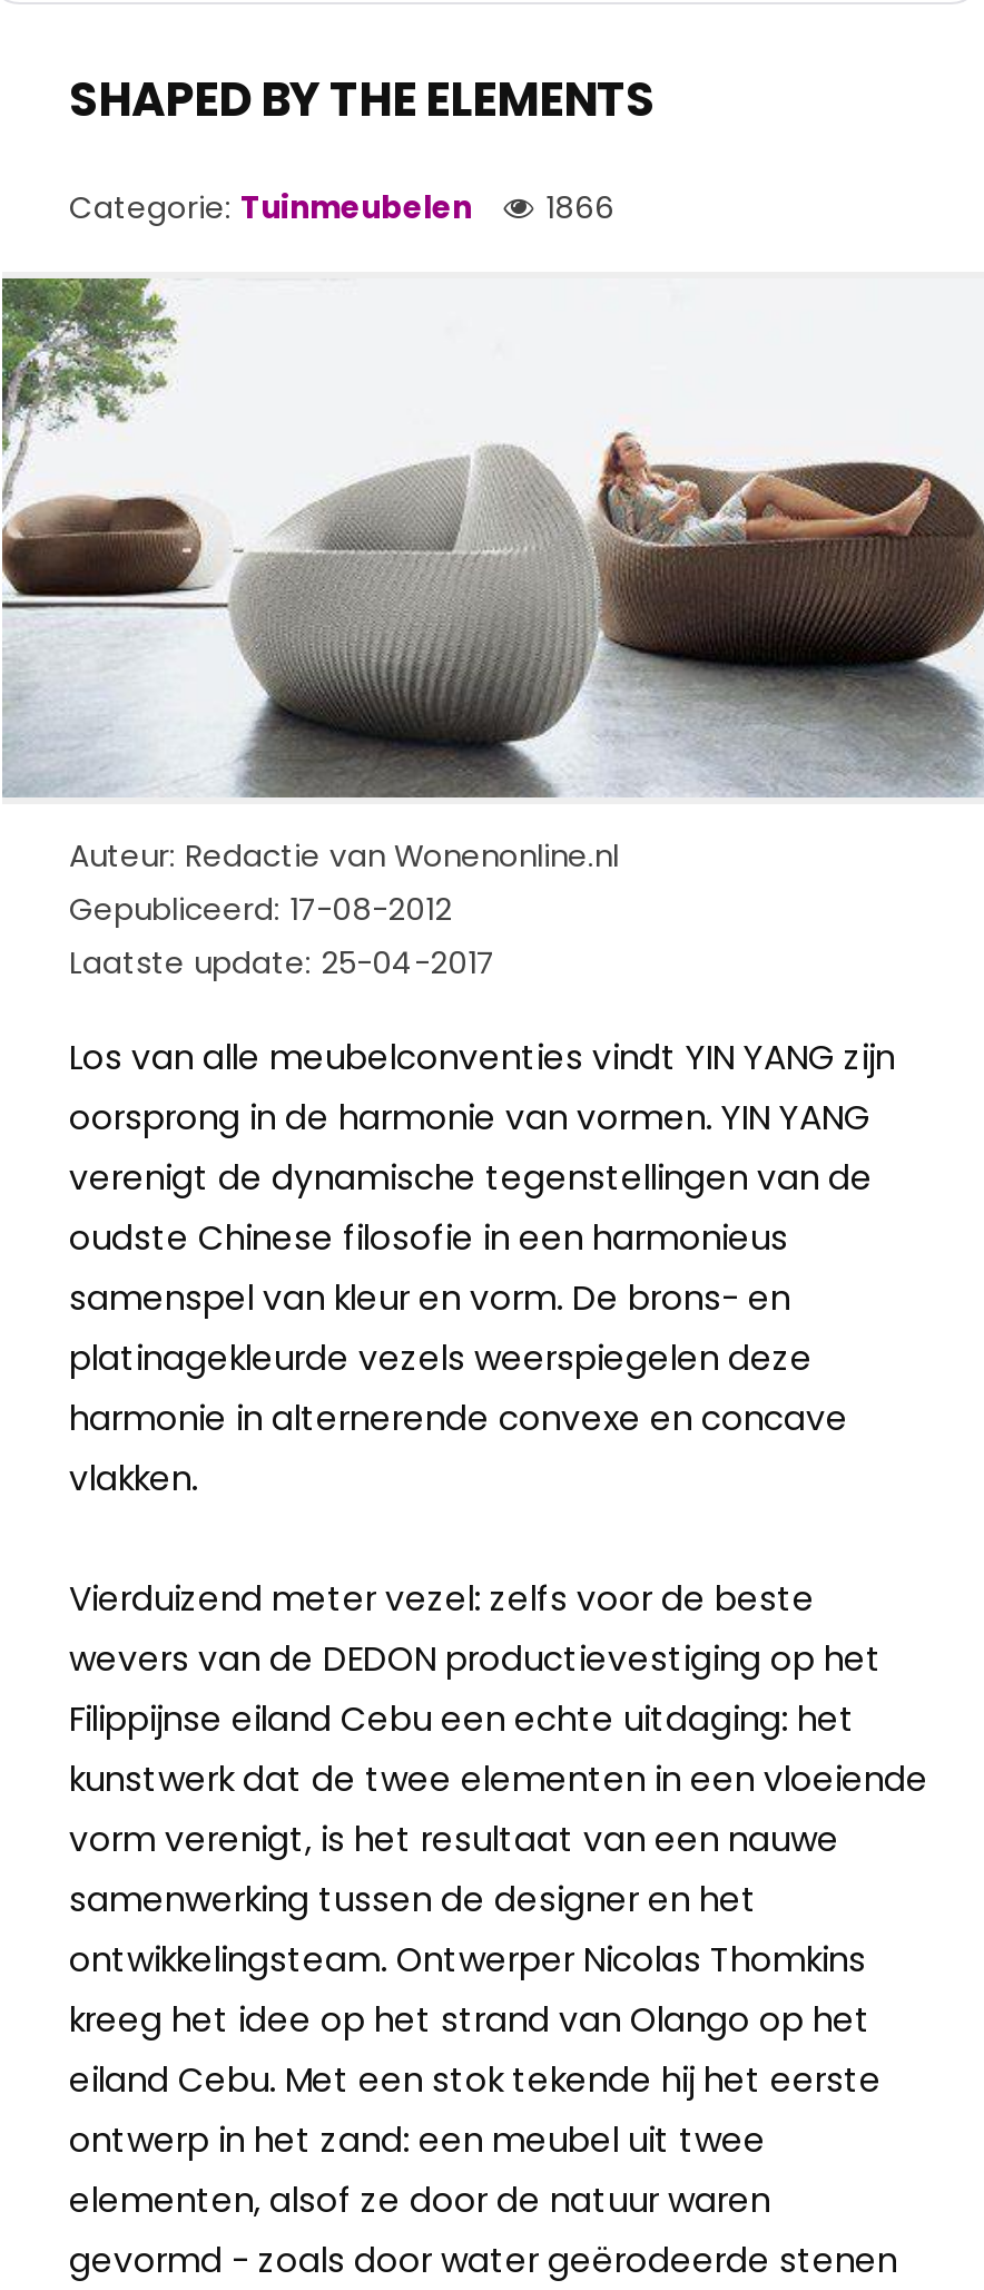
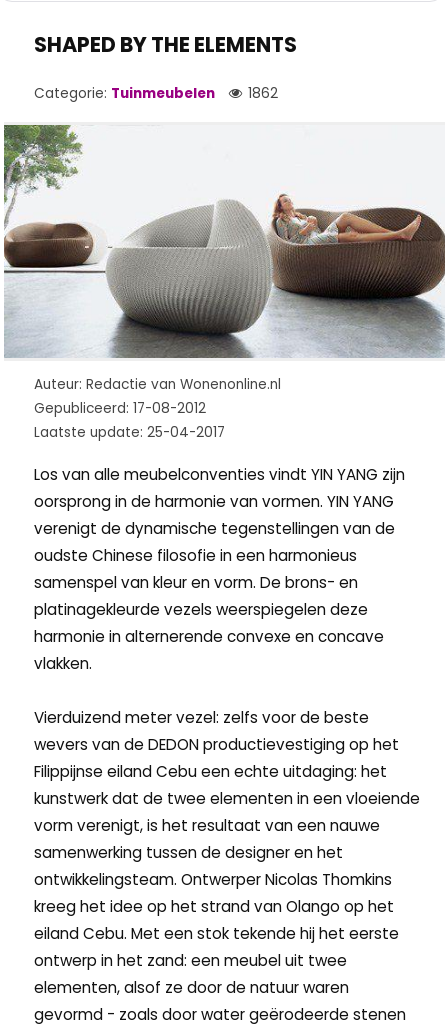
- Categorie: Tuinmeubelen 1866
+ Categorie: Tuinmeubelen 1862
